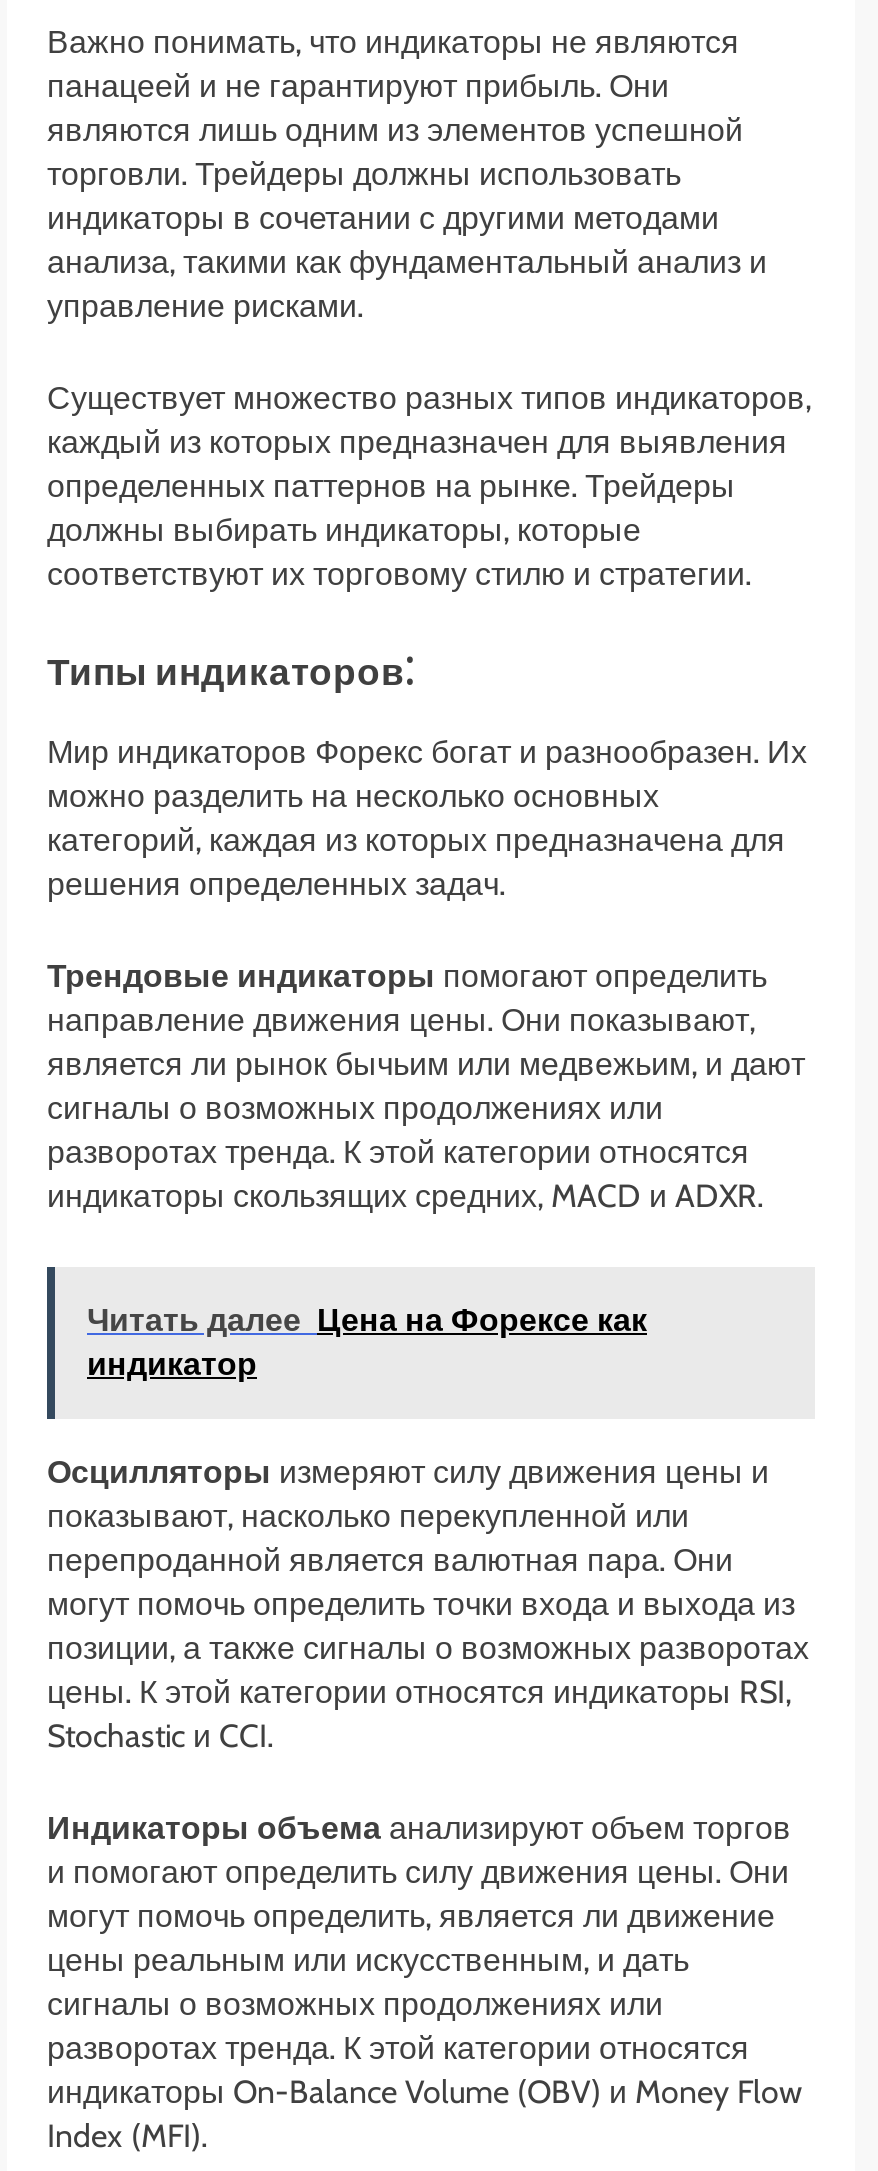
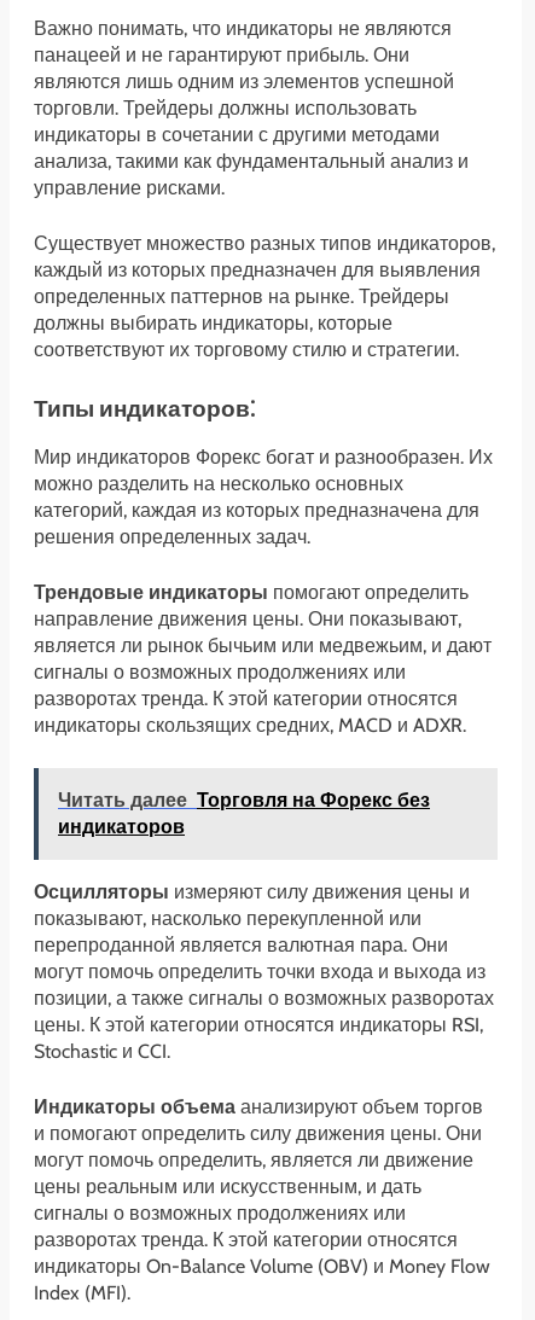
- Читать далее Цена на Форексе как
- индикатор
+ Читать далее Торговля на Форекс без
+ индикаторов
